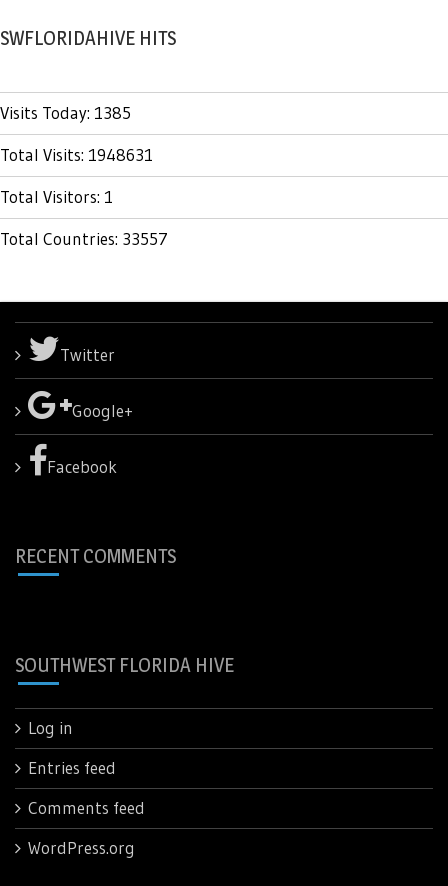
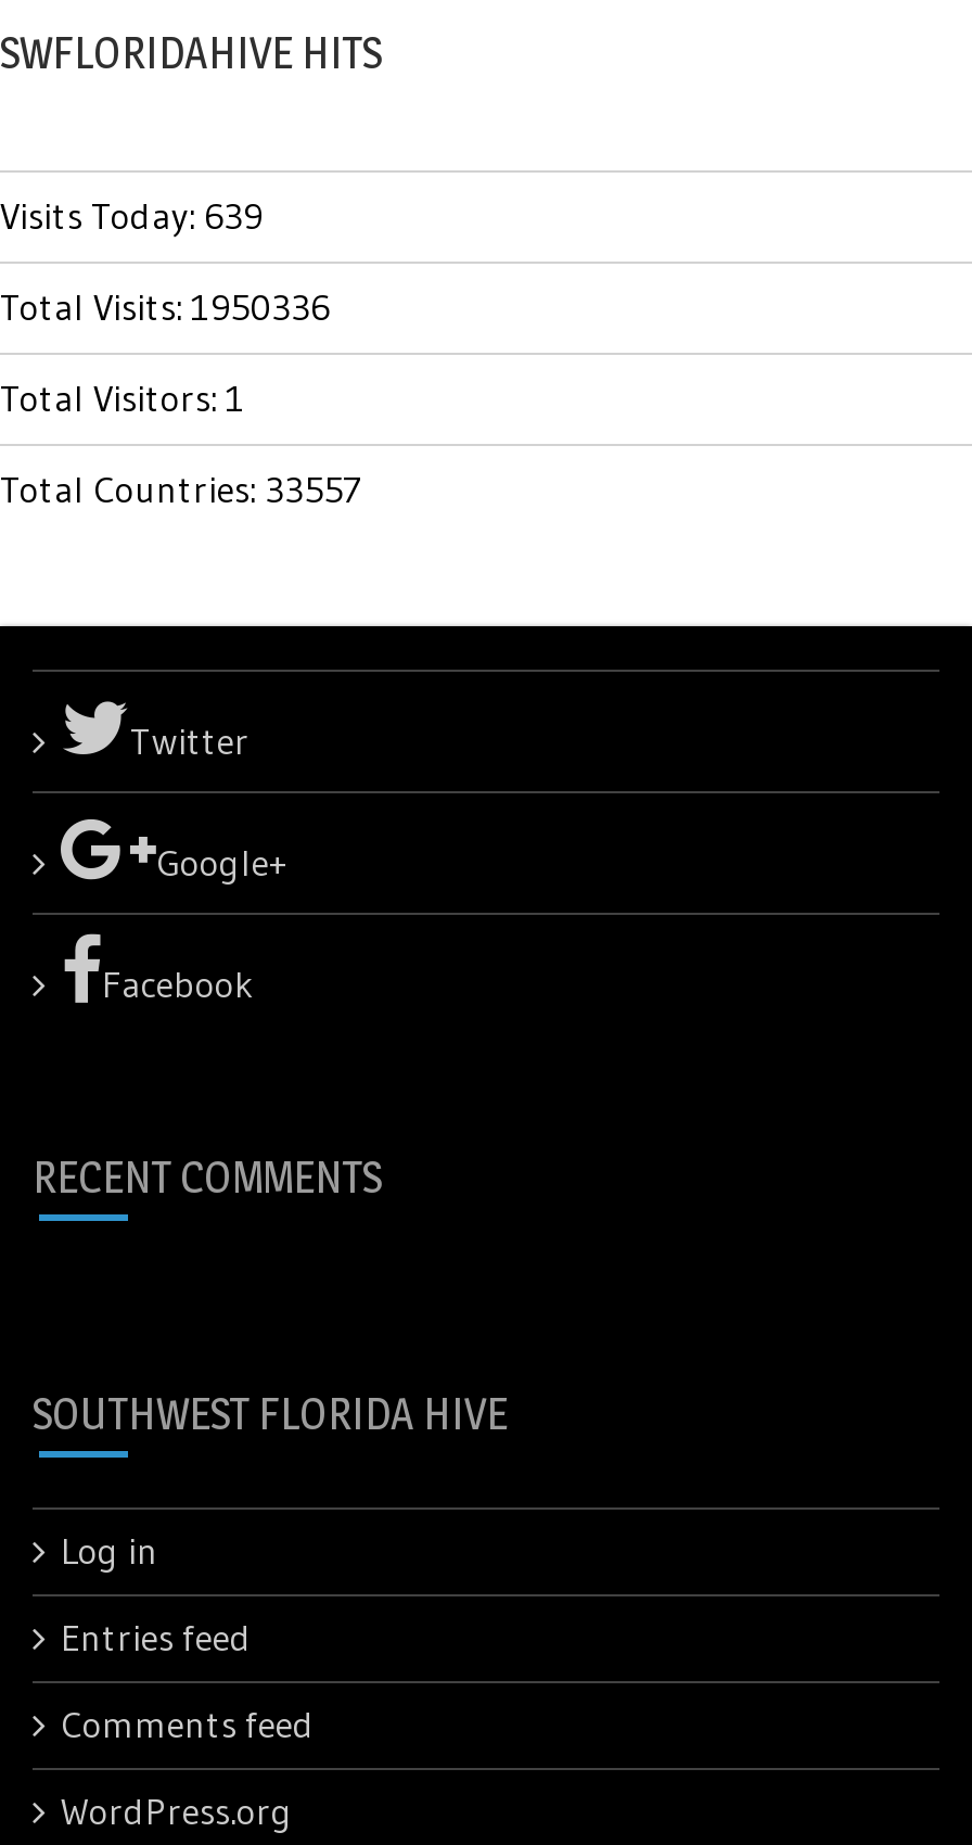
- Visits Today: 1385
+ Visits Today: 639

- Total Visits: 1948631
+ Total Visits: 1950336
